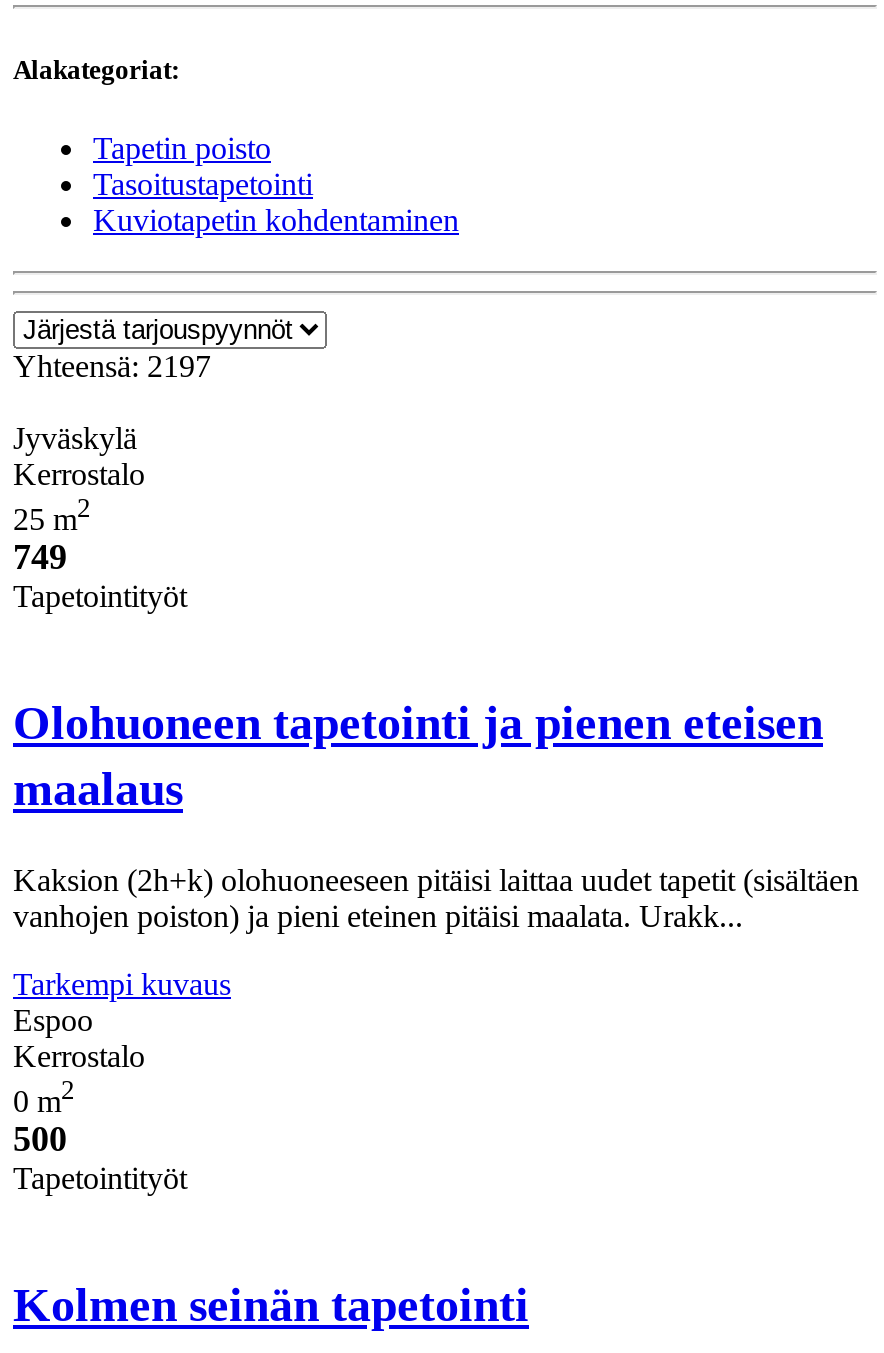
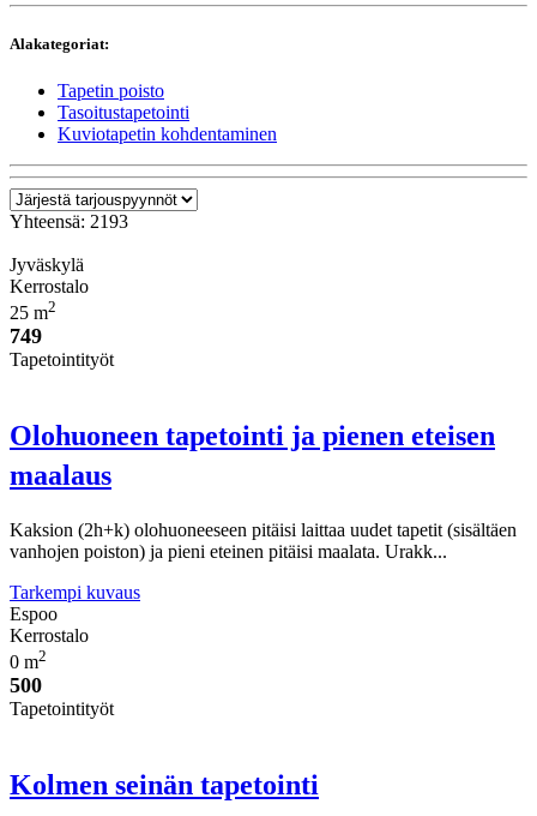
- Yhteensä: 2197
+ Yhteensä: 2193
